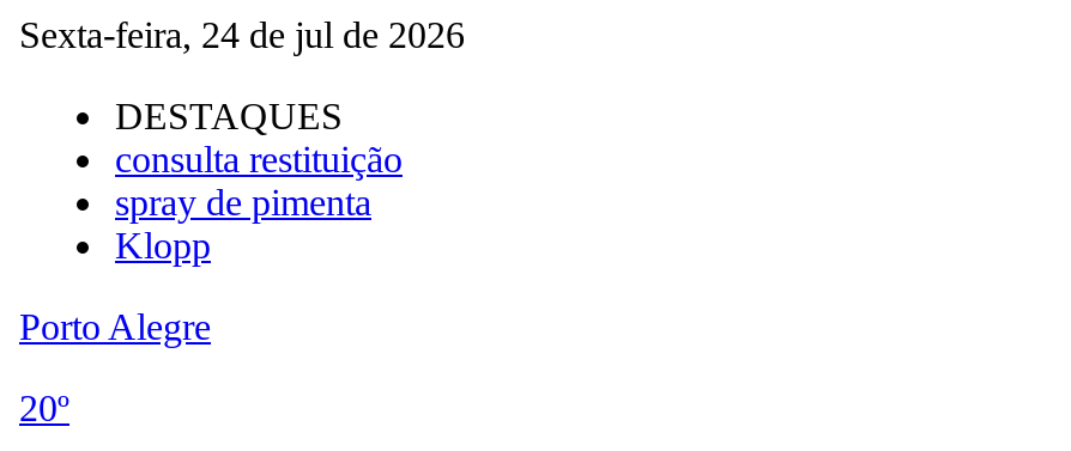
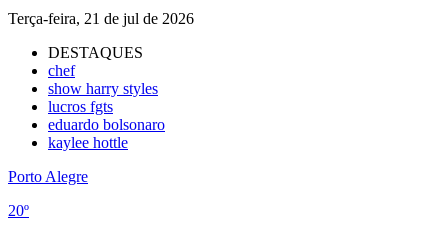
- Sexta-feira, 24 de jul de 2026
+ Terça-feira, 21 de jul de 2026

- consulta restituição
- spray de pimenta
- Klopp
+ chef
+ show harry styles
+ lucros fgts
+ eduardo bolsonaro
+ kaylee hottle
